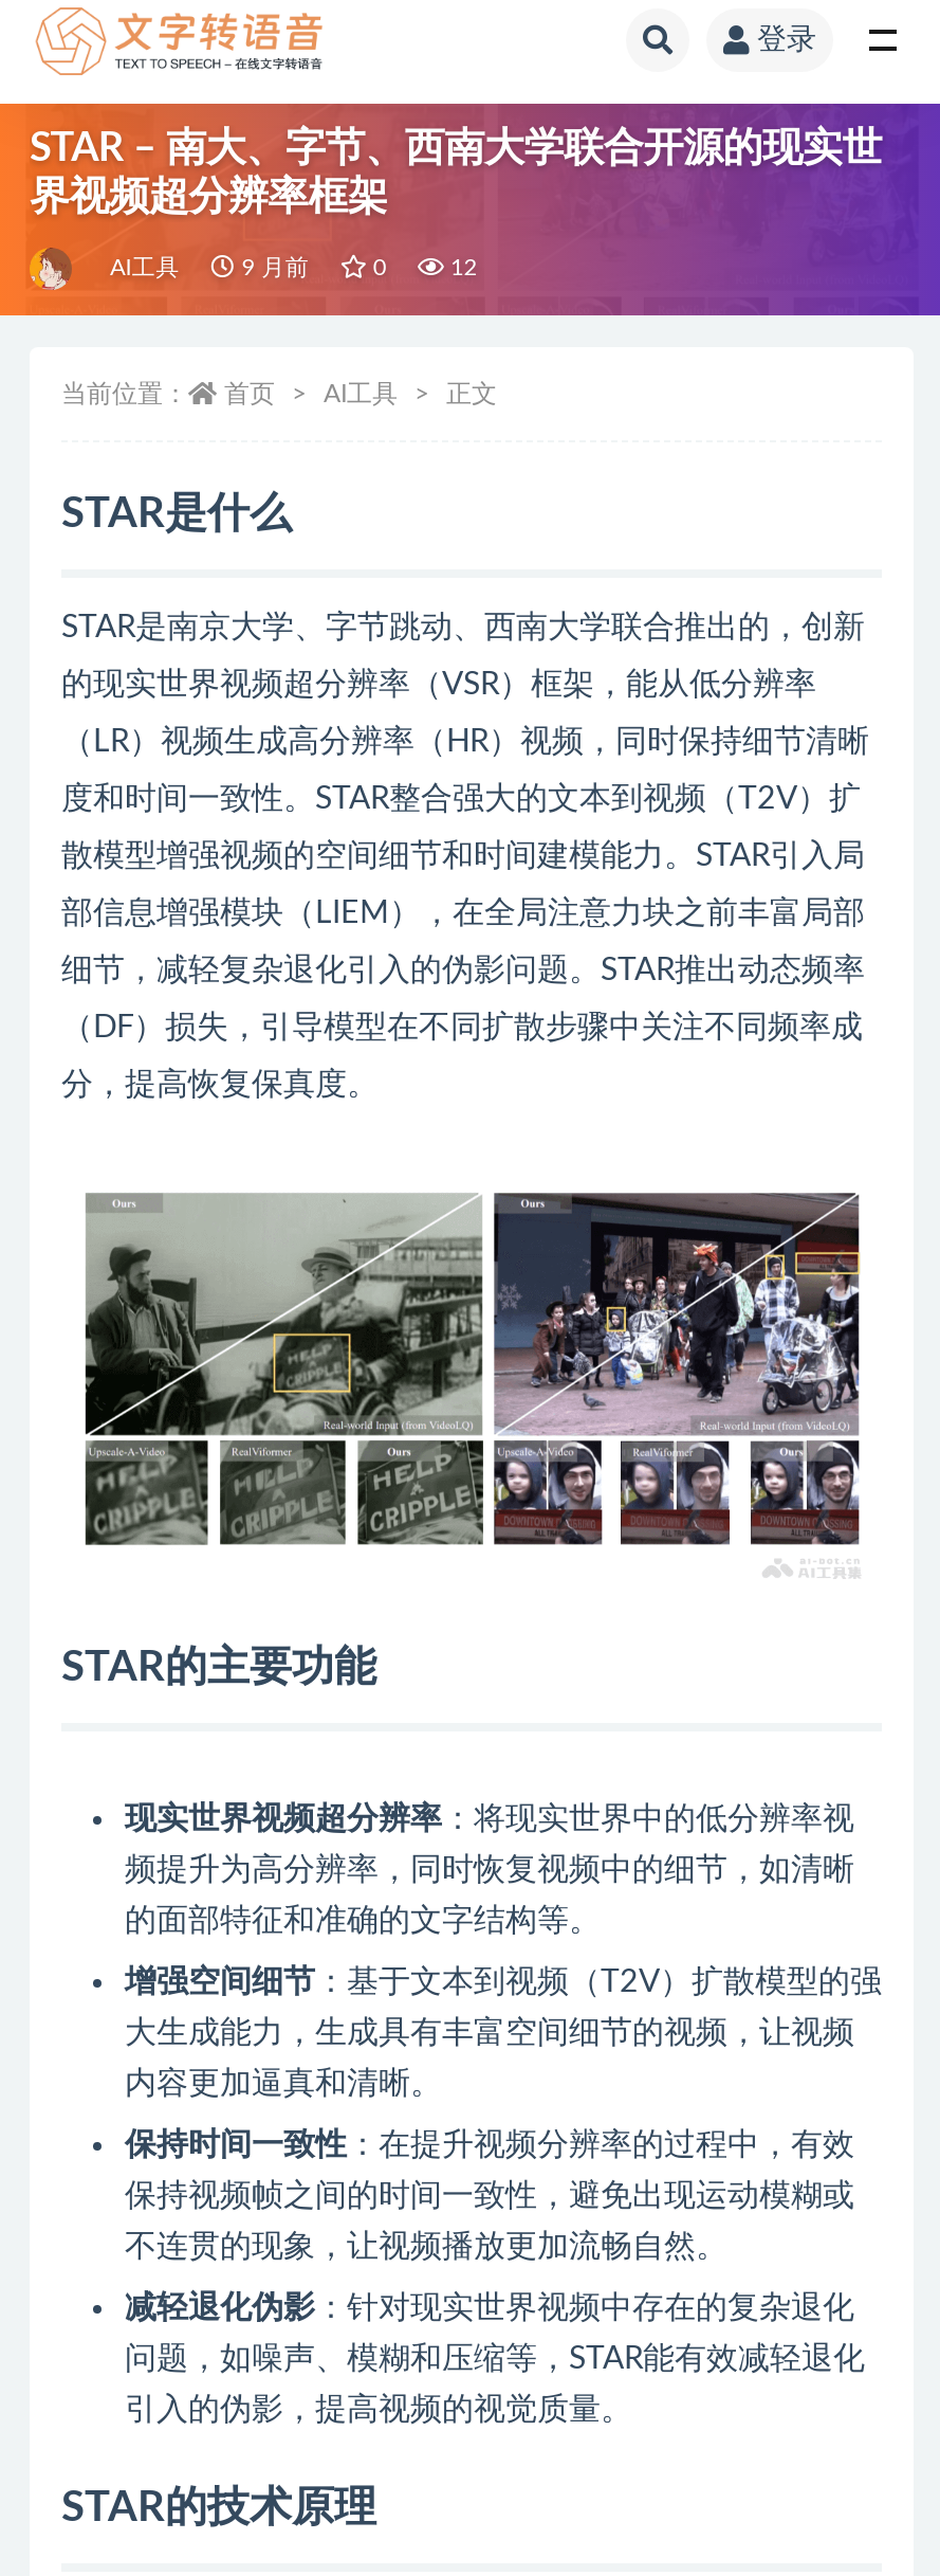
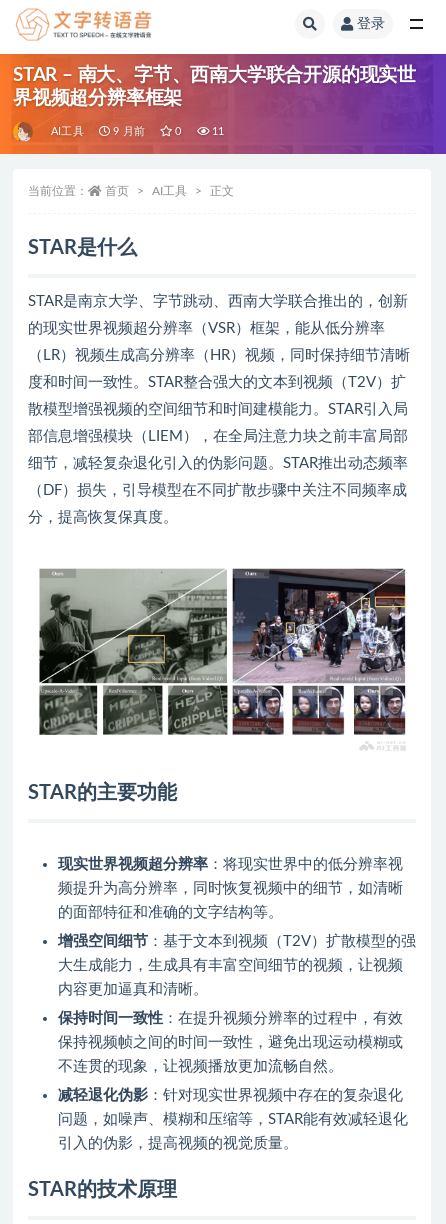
- 12
+ 11
